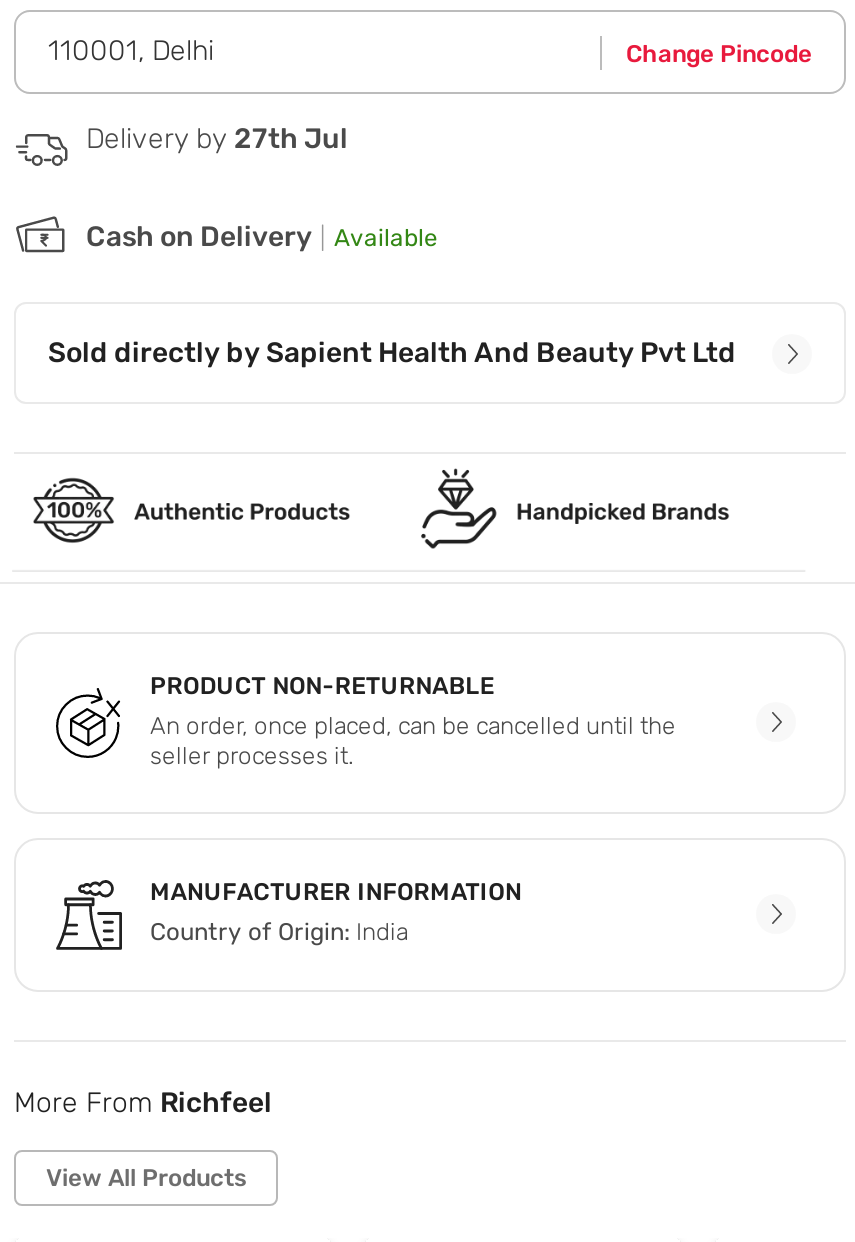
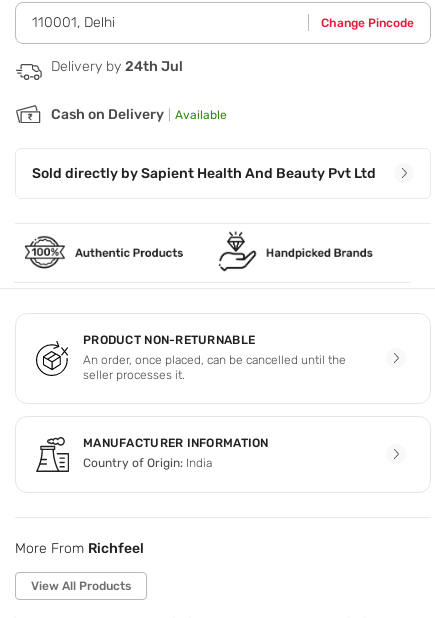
- Delivery by 27th Jul
+ Delivery by 24th Jul
